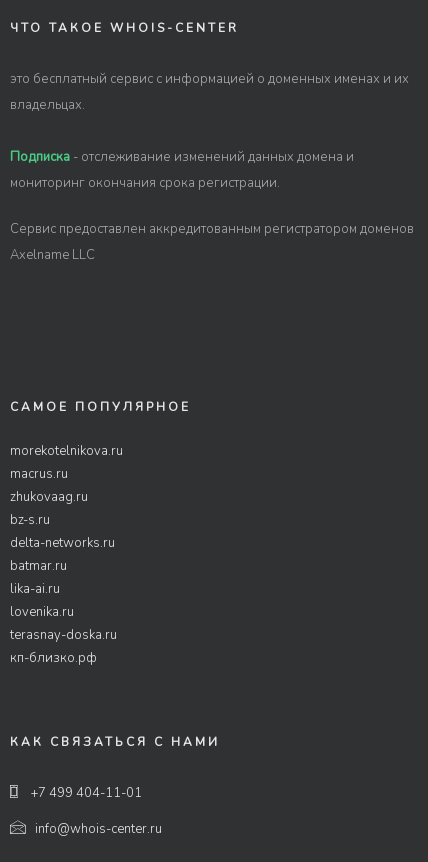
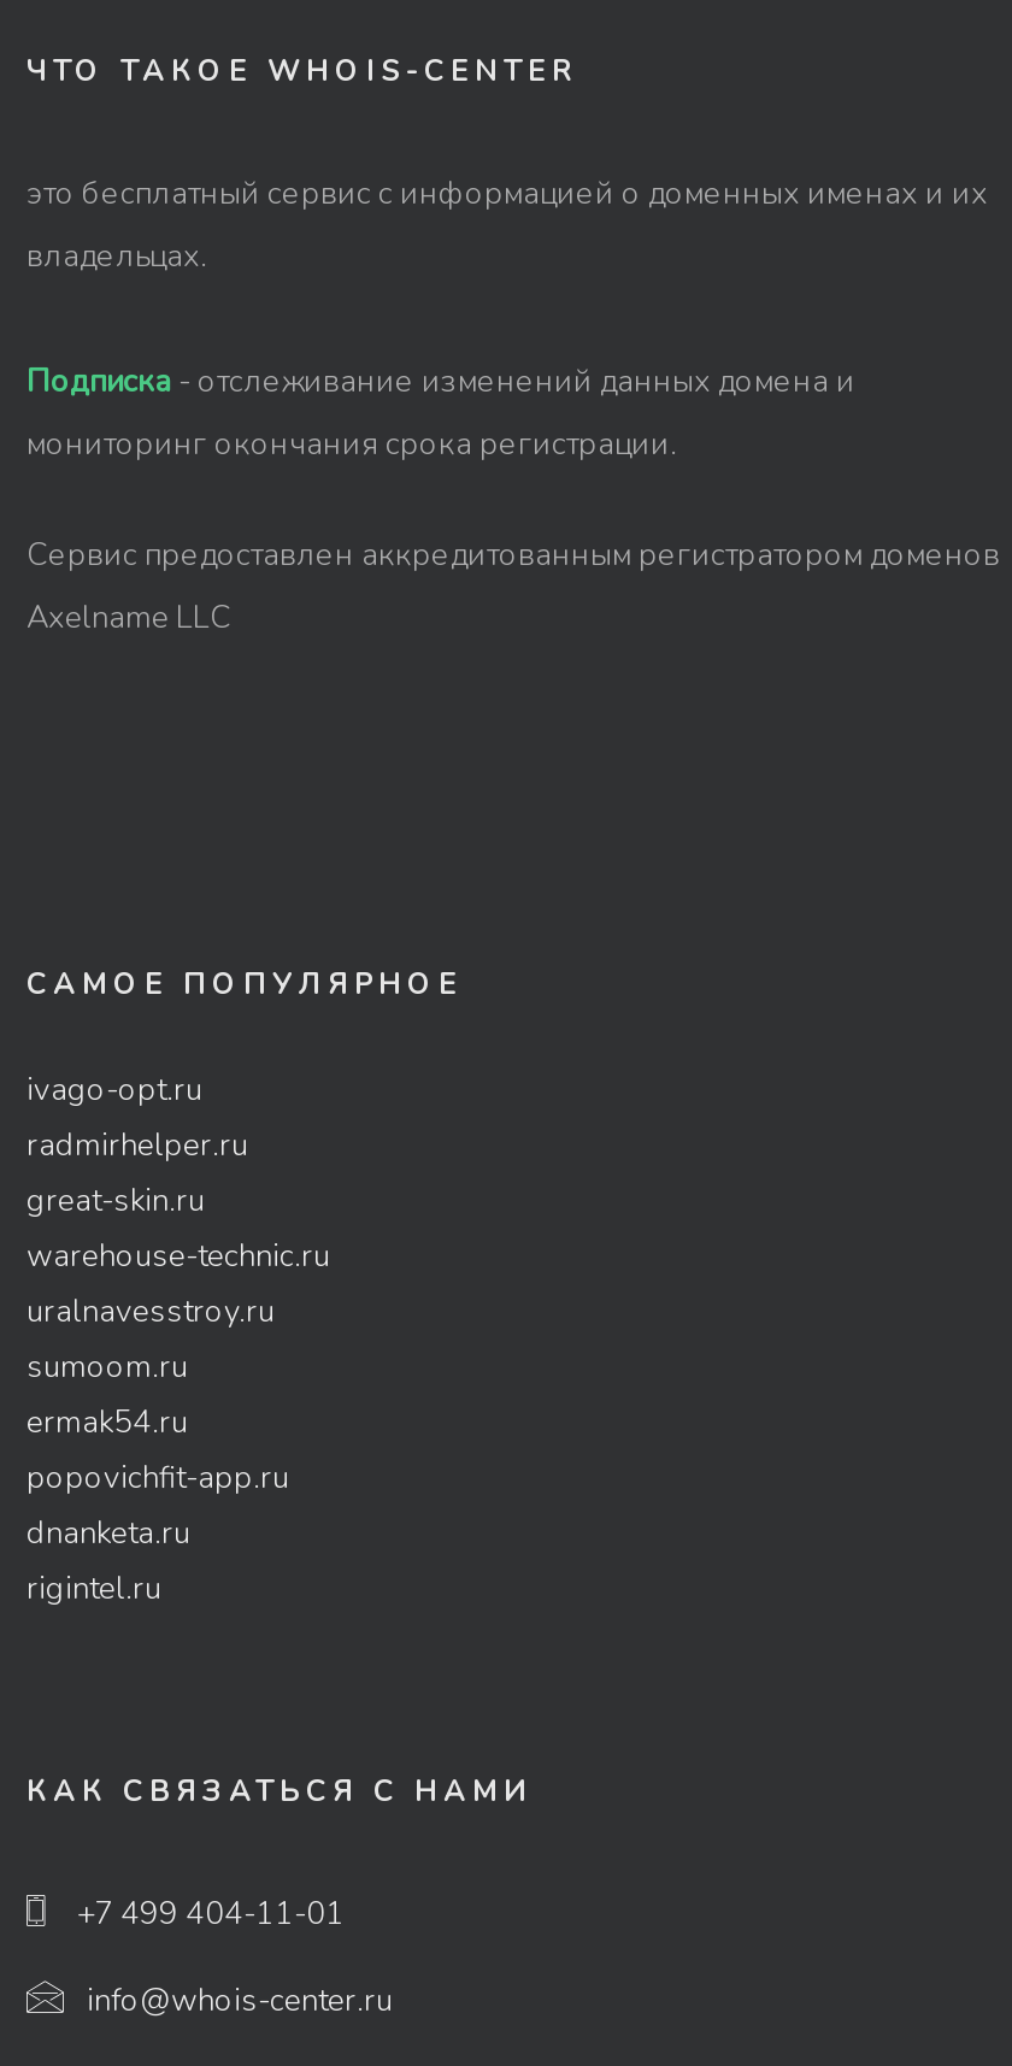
- morekotelnikova.ru
- macrus.ru
- zhukovaag.ru
- bz-s.ru
- delta-networks.ru
- batmar.ru
- lika-ai.ru
- lovenika.ru
- terasnay-doska.ru
- кп-близко.рф
+ ivago-opt.ru
+ radmirhelper.ru
+ great-skin.ru
+ warehouse-technic.ru
+ uralnavesstroy.ru
+ sumoom.ru
+ ermak54.ru
+ popovichfit-app.ru
+ dnanketa.ru
+ rigintel.ru
